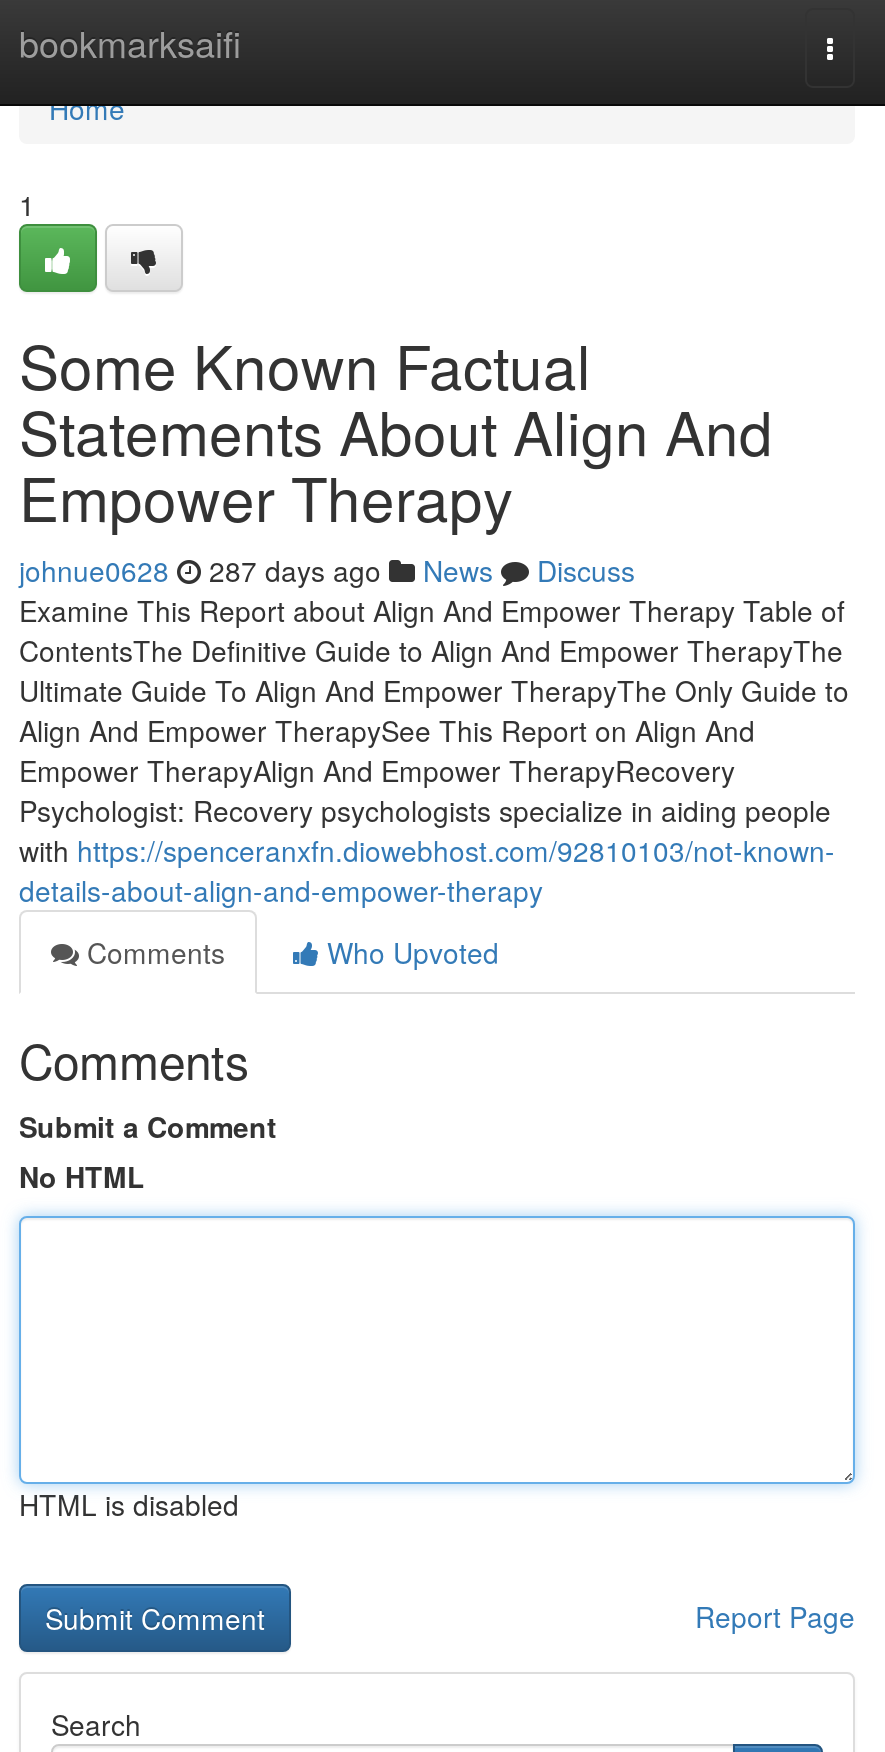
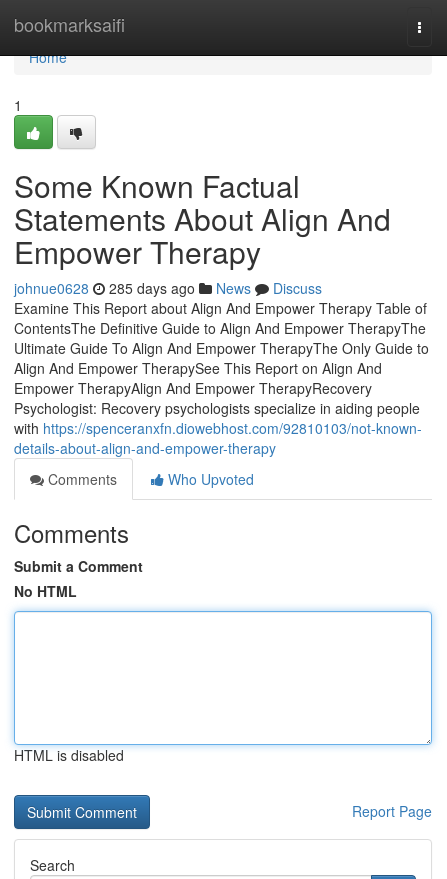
- johnue0628 287 days ago News Discuss
+ johnue0628 285 days ago News Discuss
